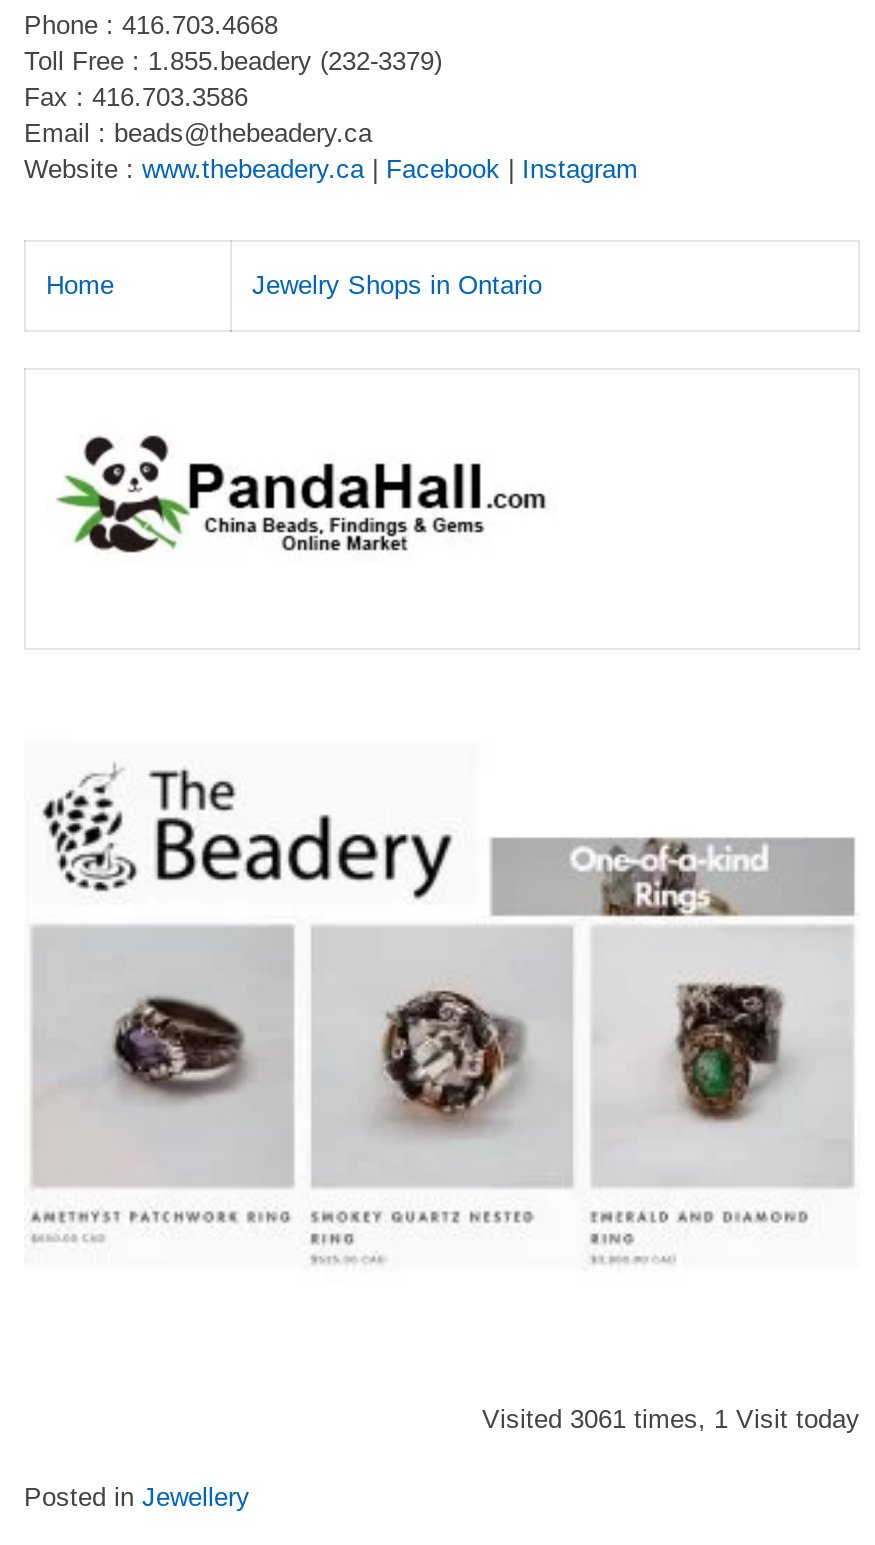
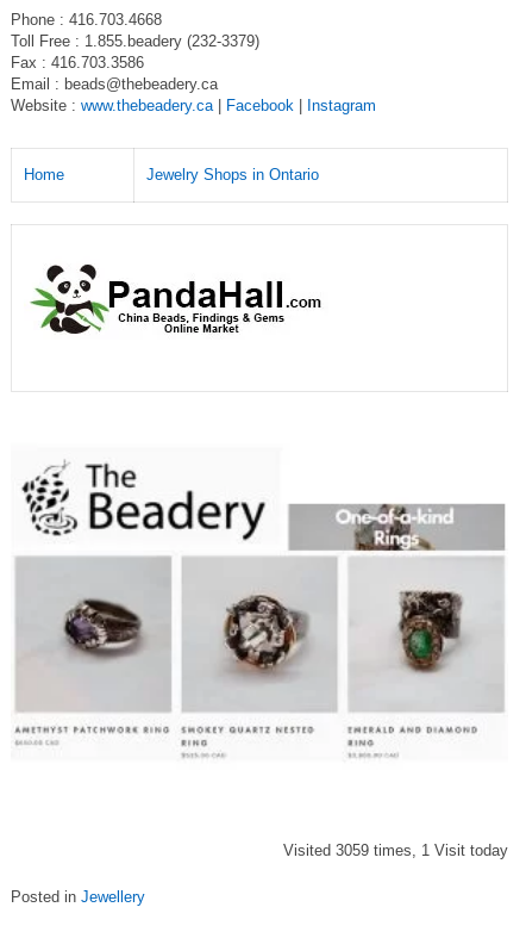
- Visited 3061 times, 1 Visit today
+ Visited 3059 times, 1 Visit today
